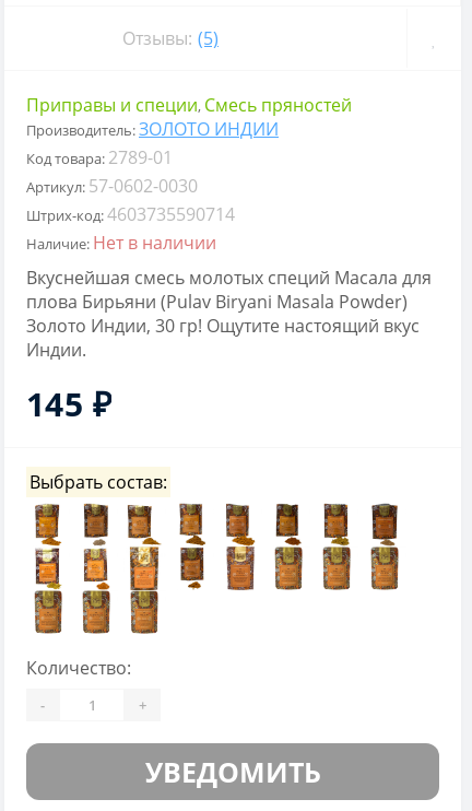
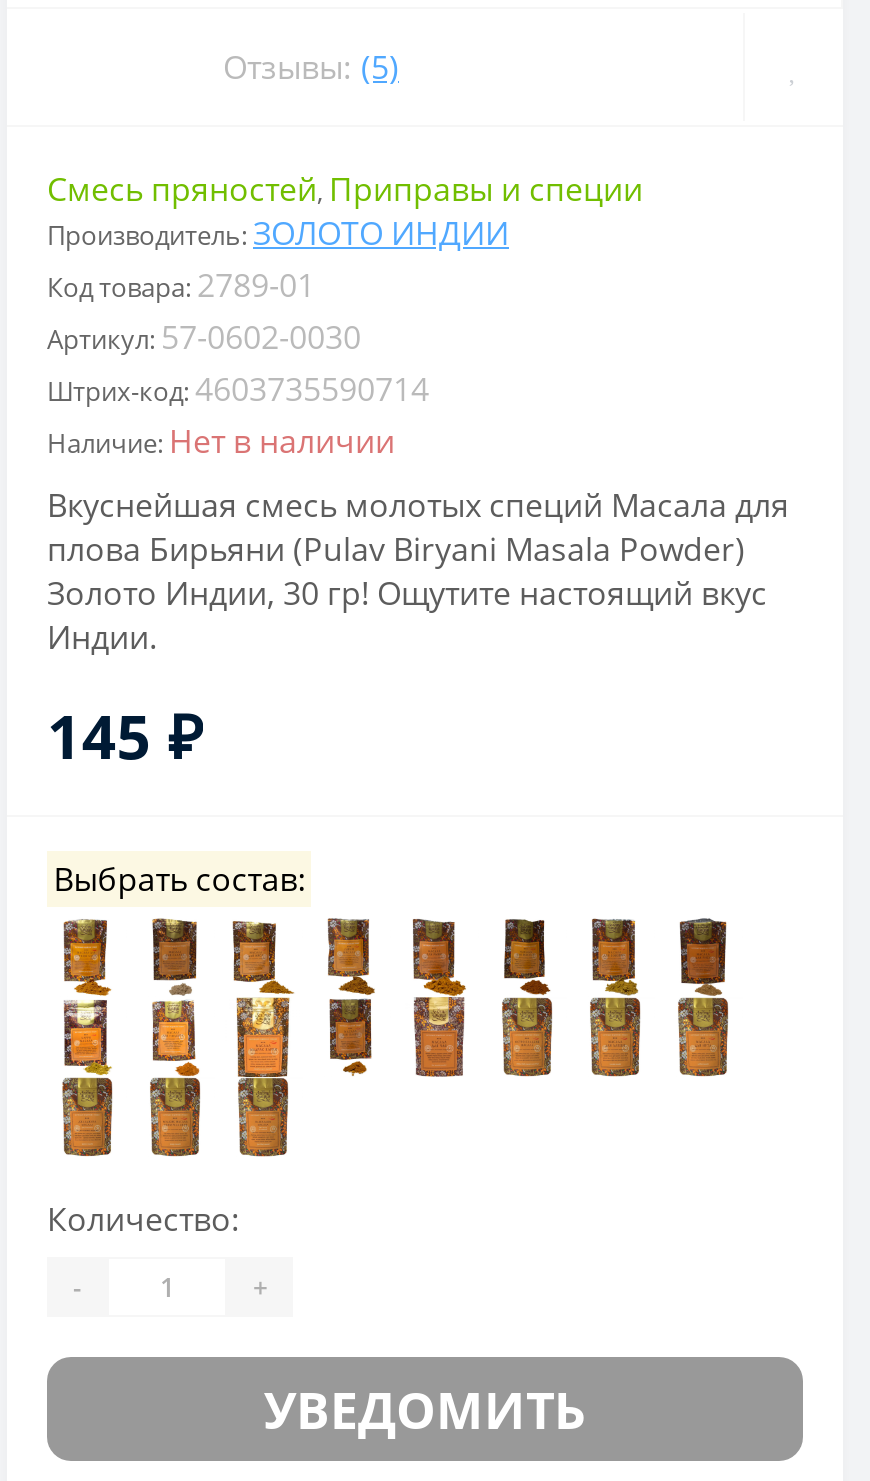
- Приправы и специи, Смесь пряностей
+ Смесь пряностей, Приправы и специи
